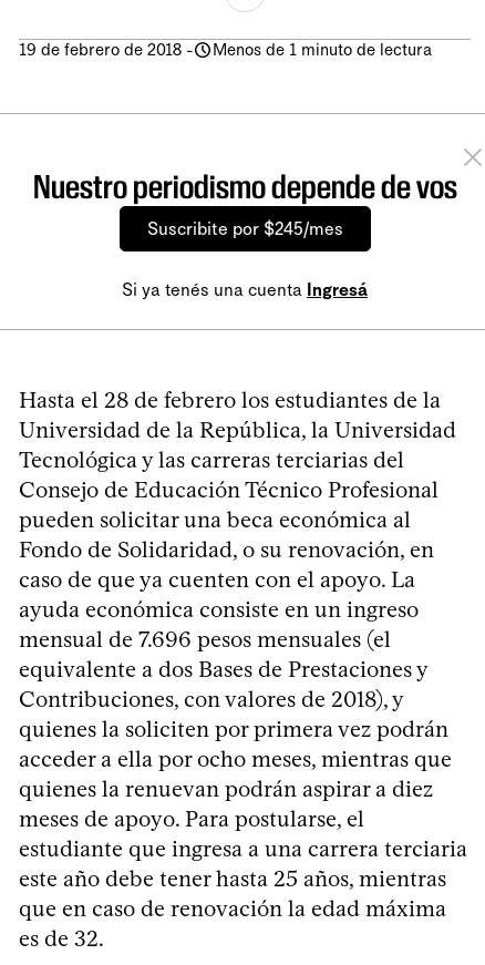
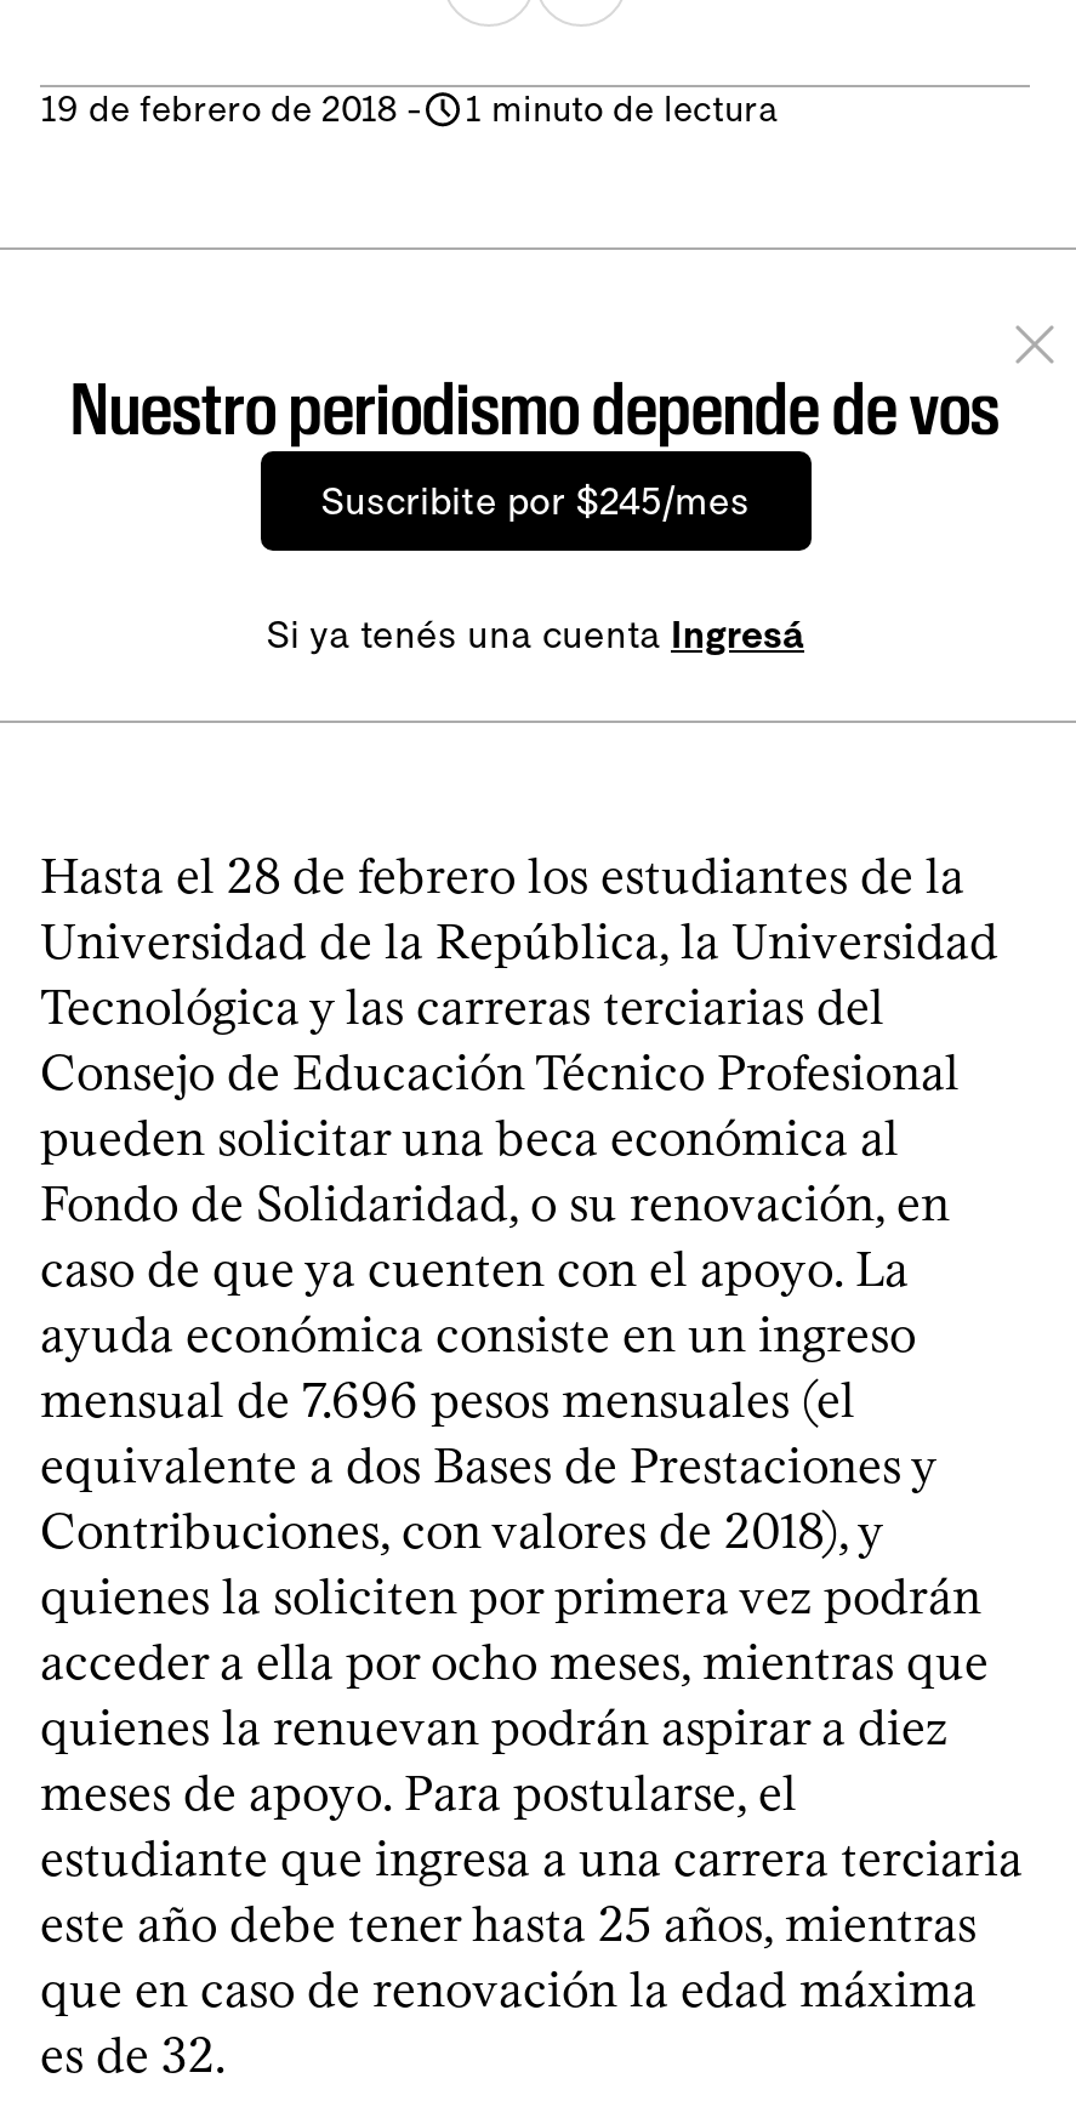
- Menos de 1 minuto de lectura
+ 1 minuto de lectura
